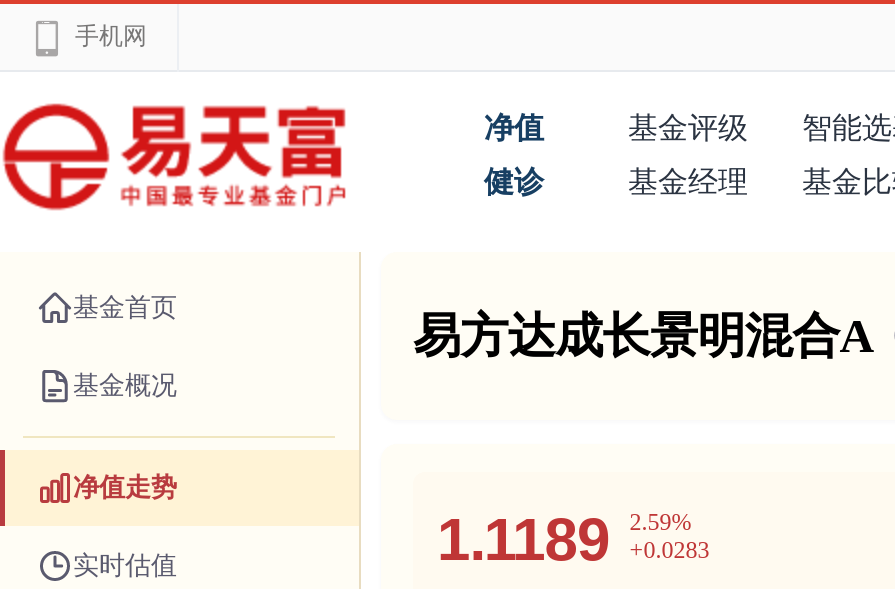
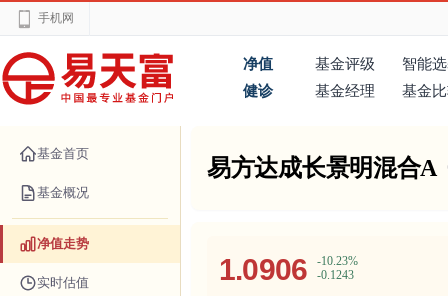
- 1.1189
+ 1.0906

- 2.59%
+ -10.23%

- +0.0283
+ -0.1243
